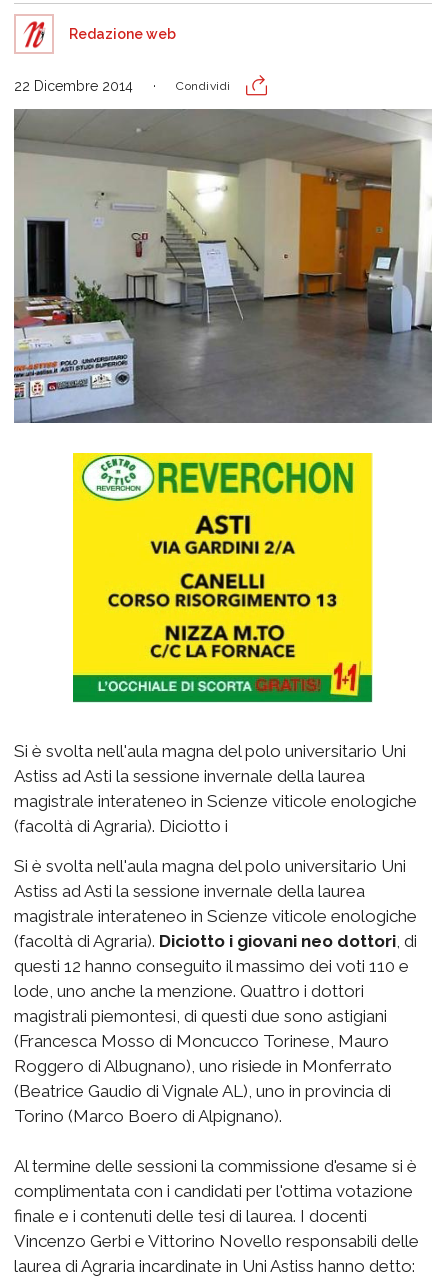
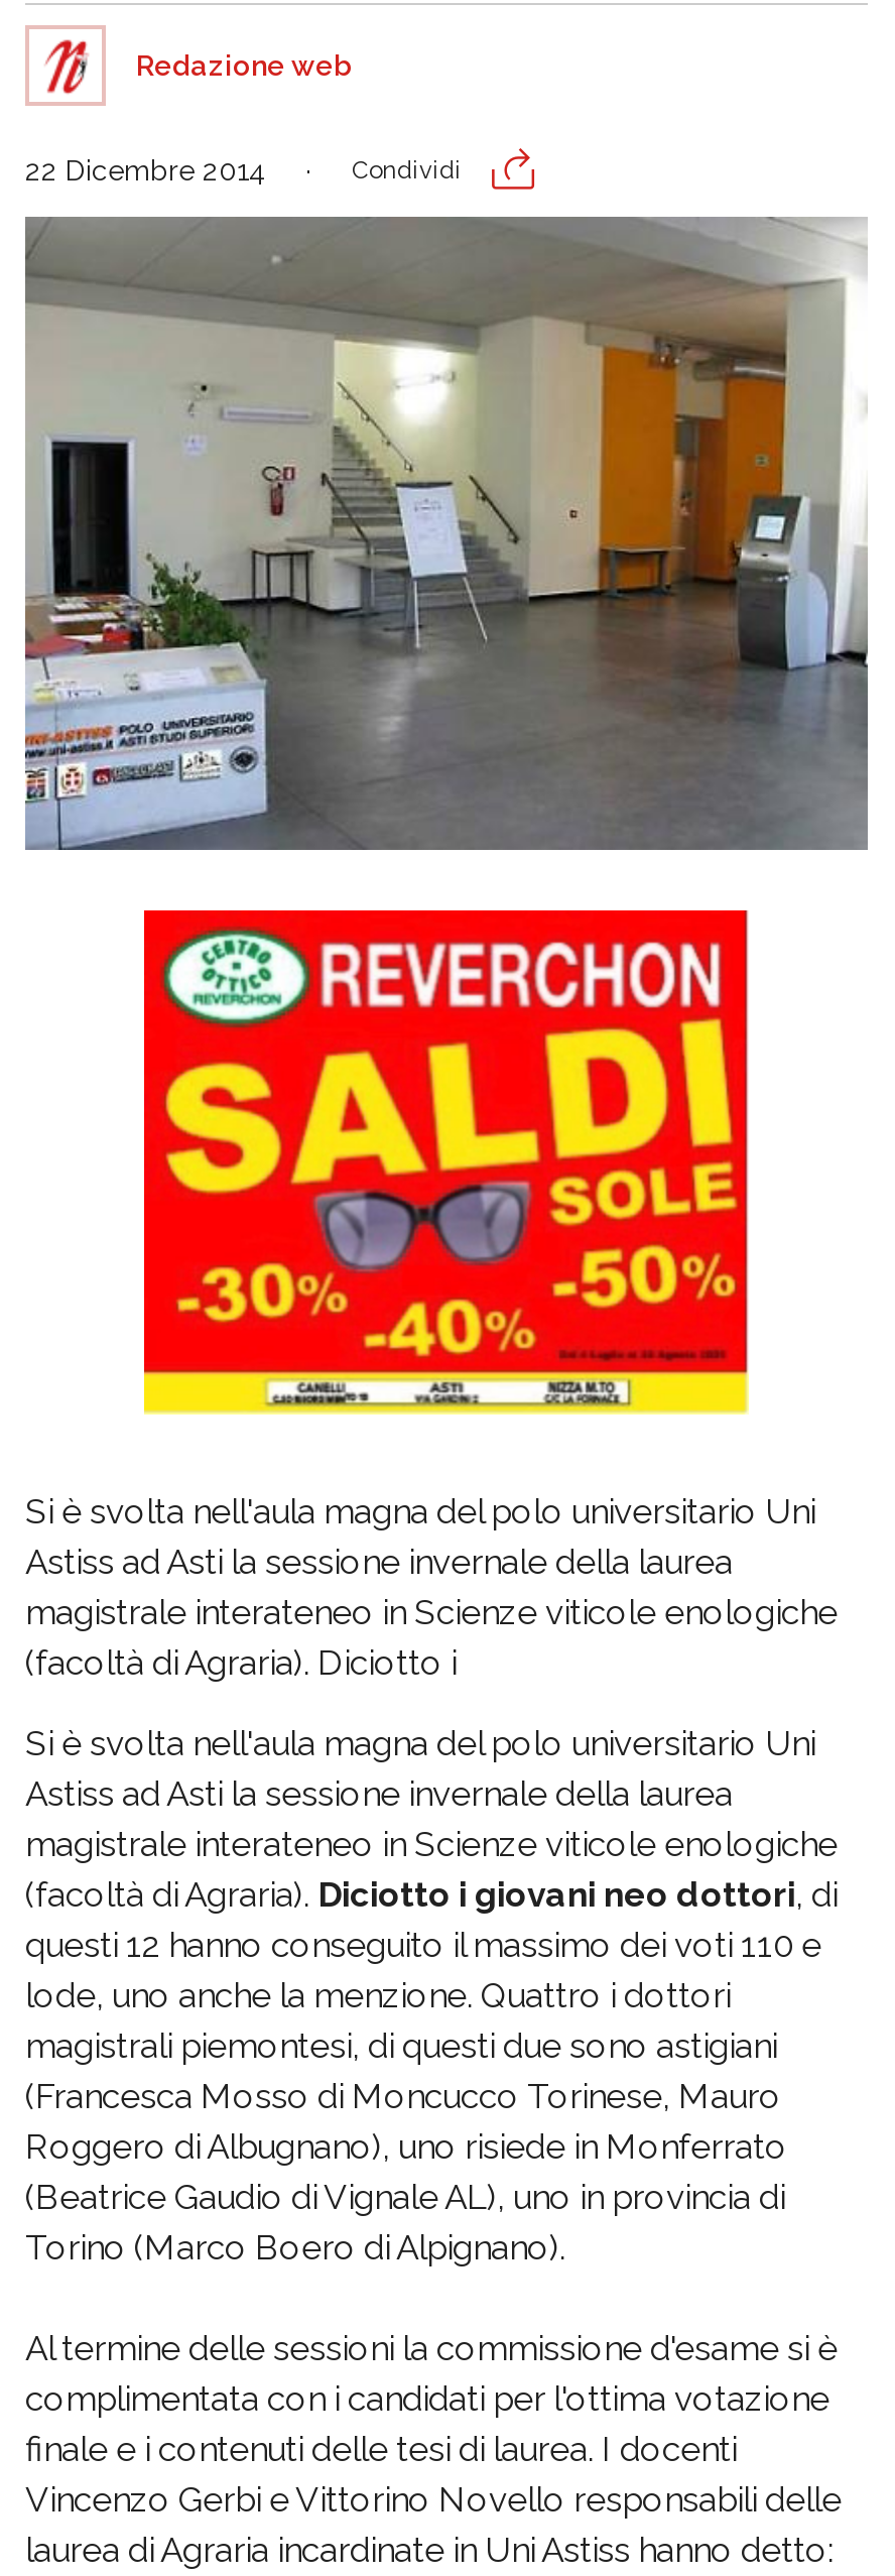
- [image]
+ [image]
